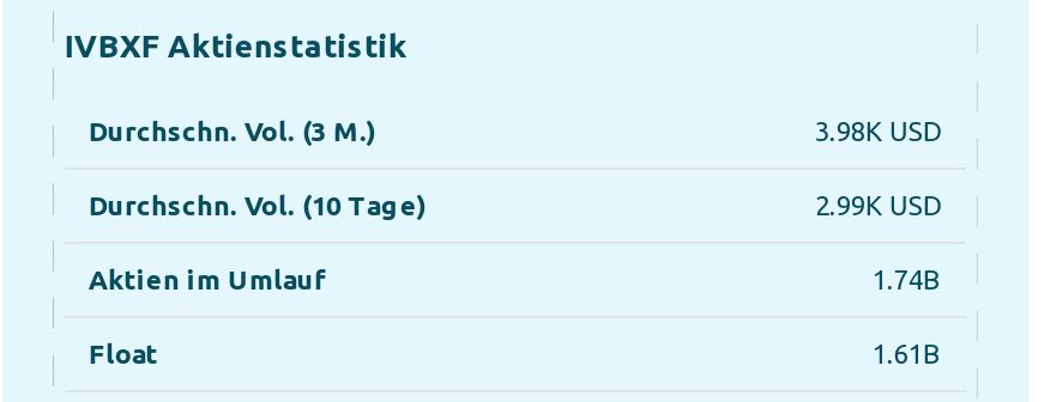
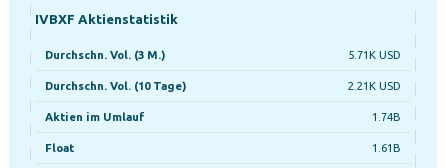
- 3.98K USD
+ 5.71K USD

- 2.99K USD
+ 2.21K USD
